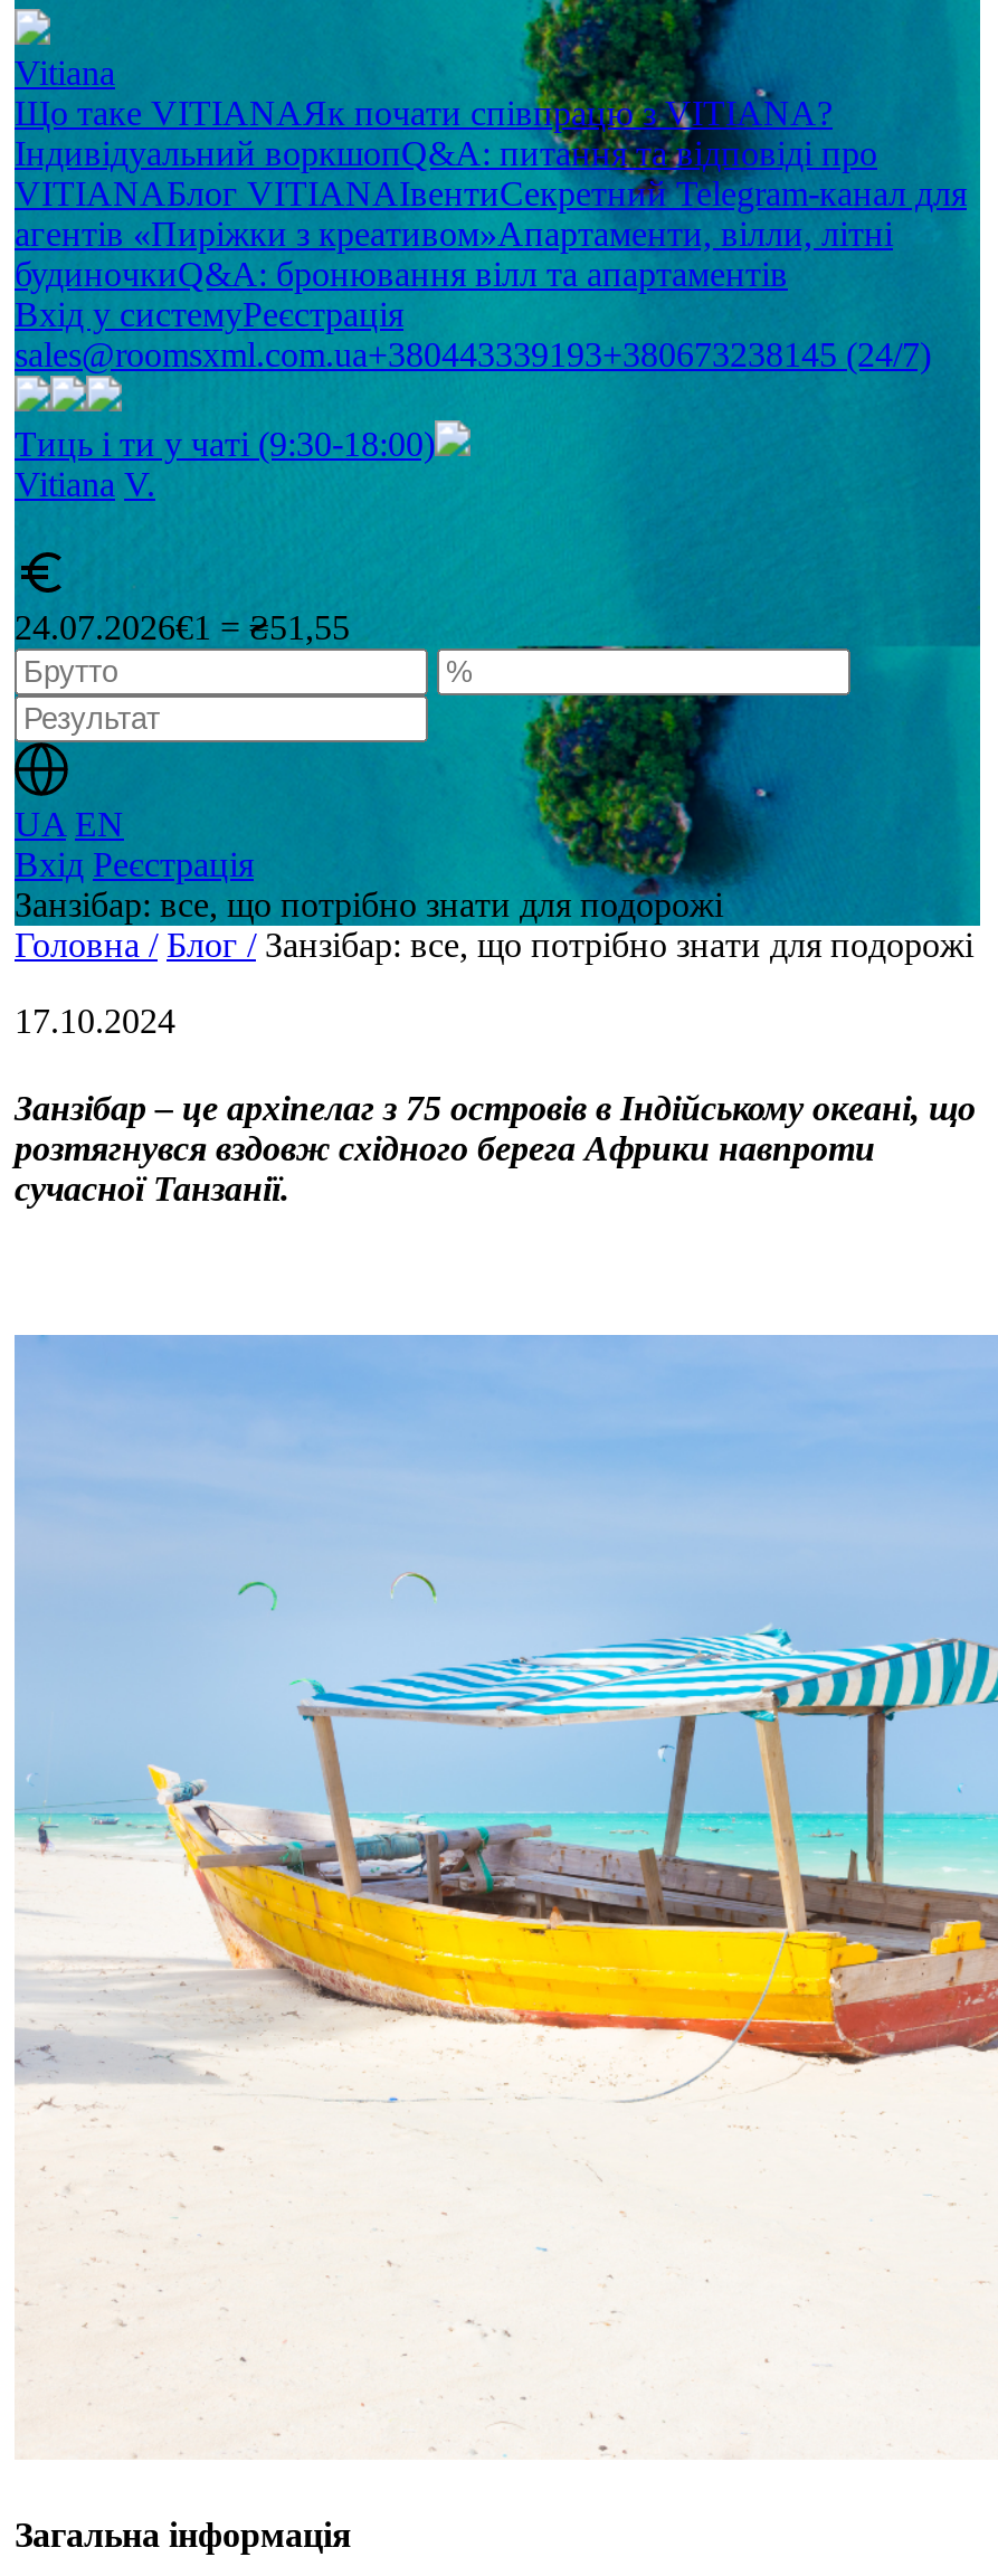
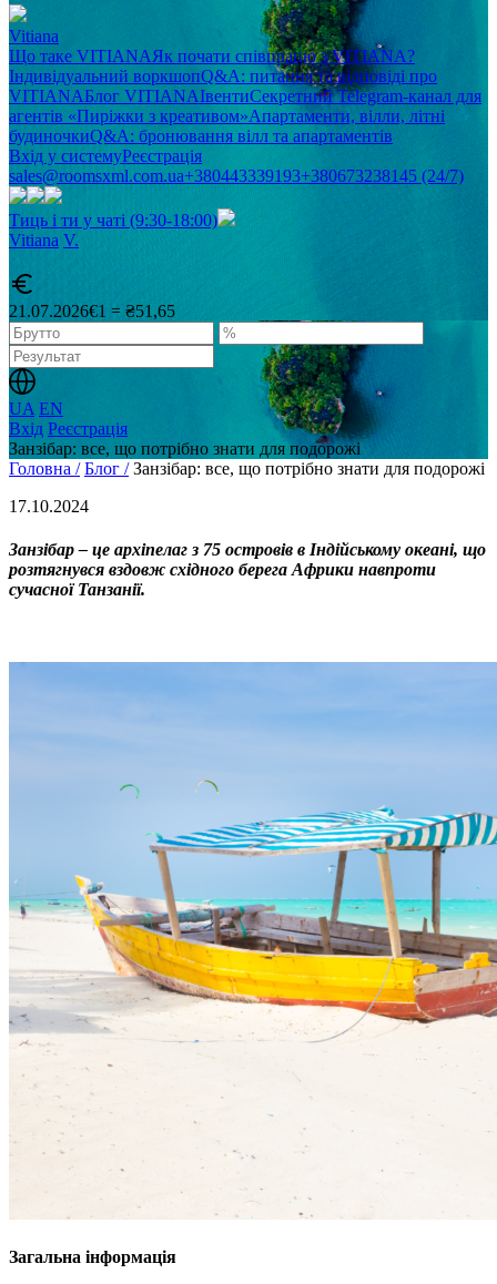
- 24.07.2026€1 = ₴51,55
+ 21.07.2026€1 = ₴51,65
